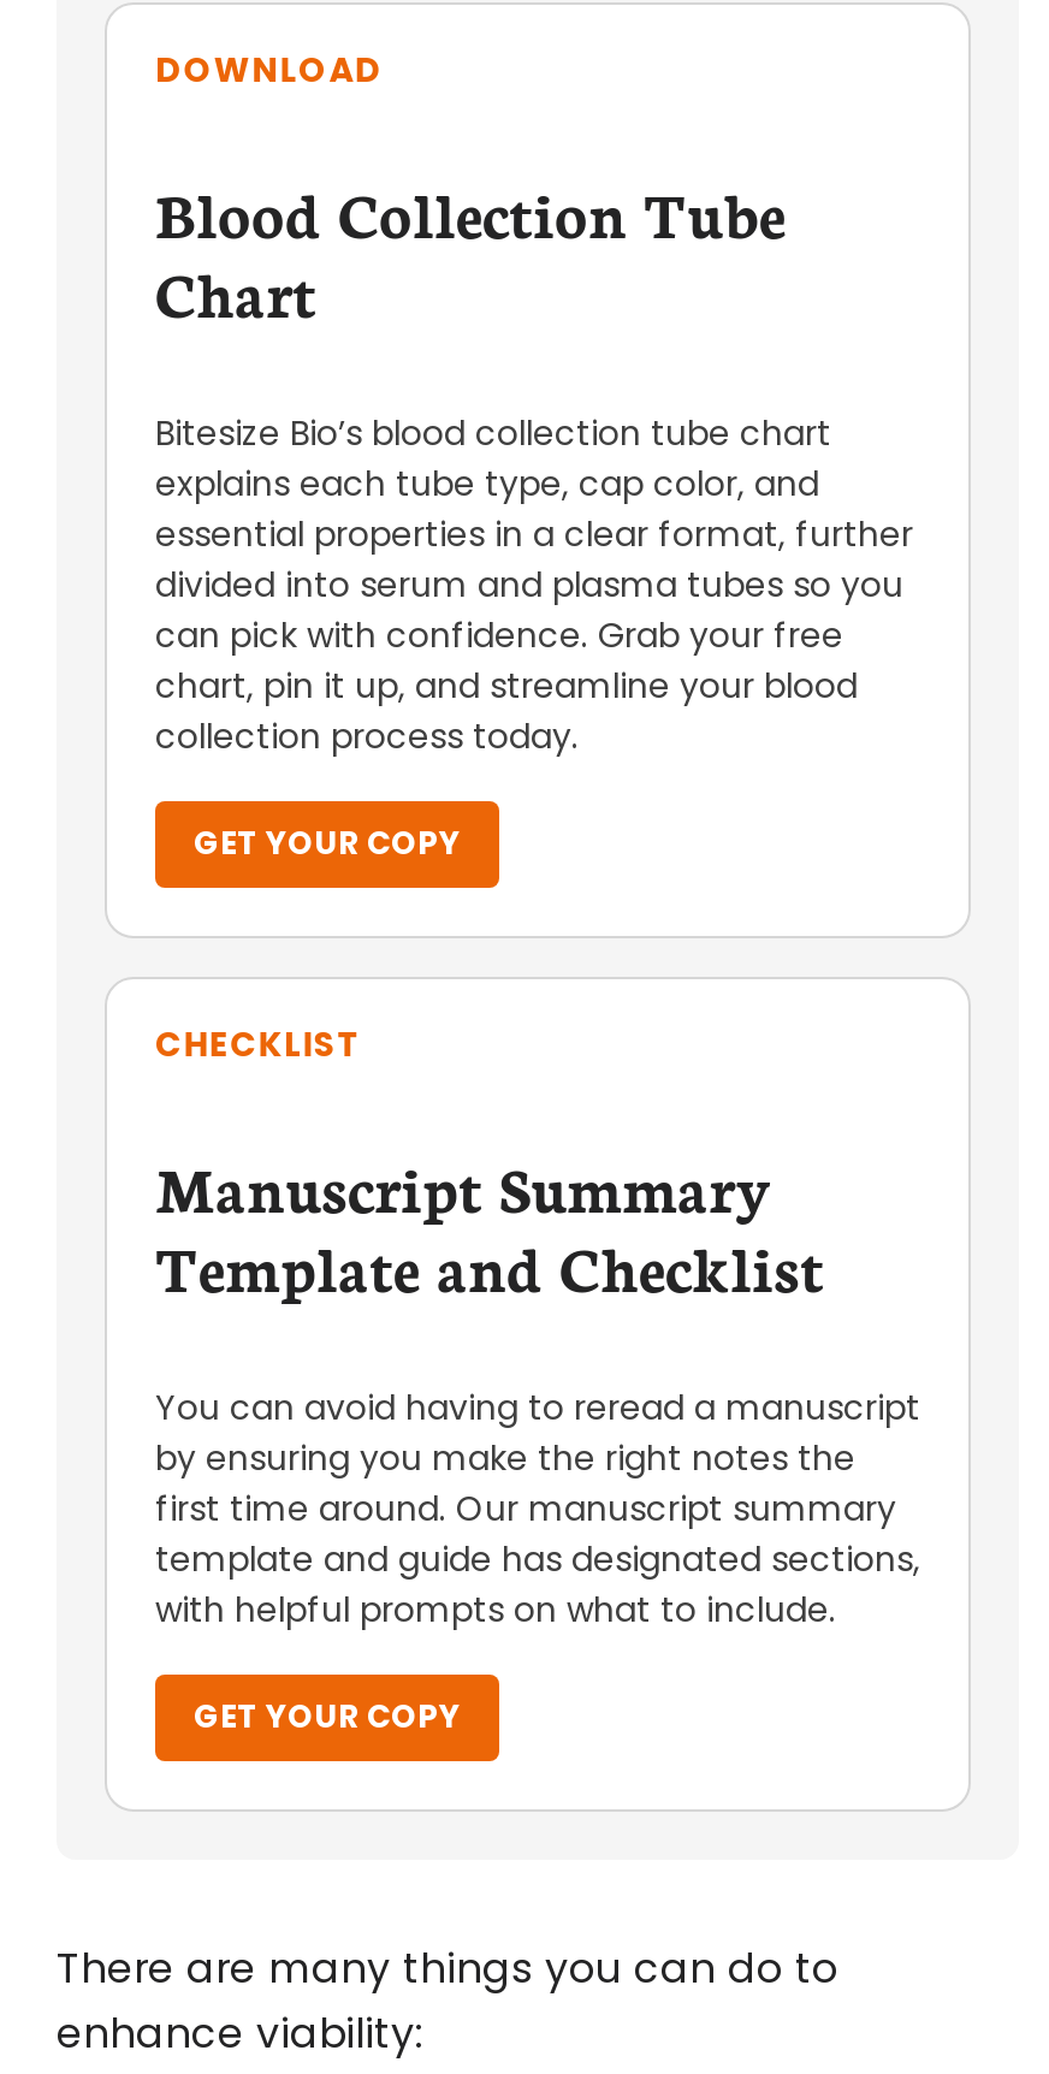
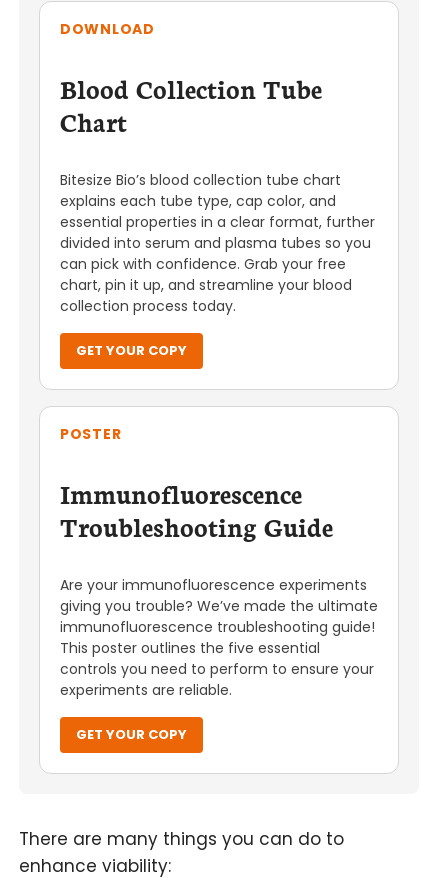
- CHECKLIST
+ POSTER

- Manuscript Summary
- Template and Checklist
+ Immunofluorescence
+ Troubleshooting Guide

- You can avoid having to reread a manuscript
- by ensuring you make the right notes the
- first time around. Our manuscript summary
- template and guide has designated sections,
- with helpful prompts on what to include.
+ Are your immunofluorescence experiments
+ giving you trouble? We’ve made the ultimate
+ immunofluorescence troubleshooting guide!
+ This poster outlines the five essential
+ controls you need to perform to ensure your
+ experiments are reliable.
